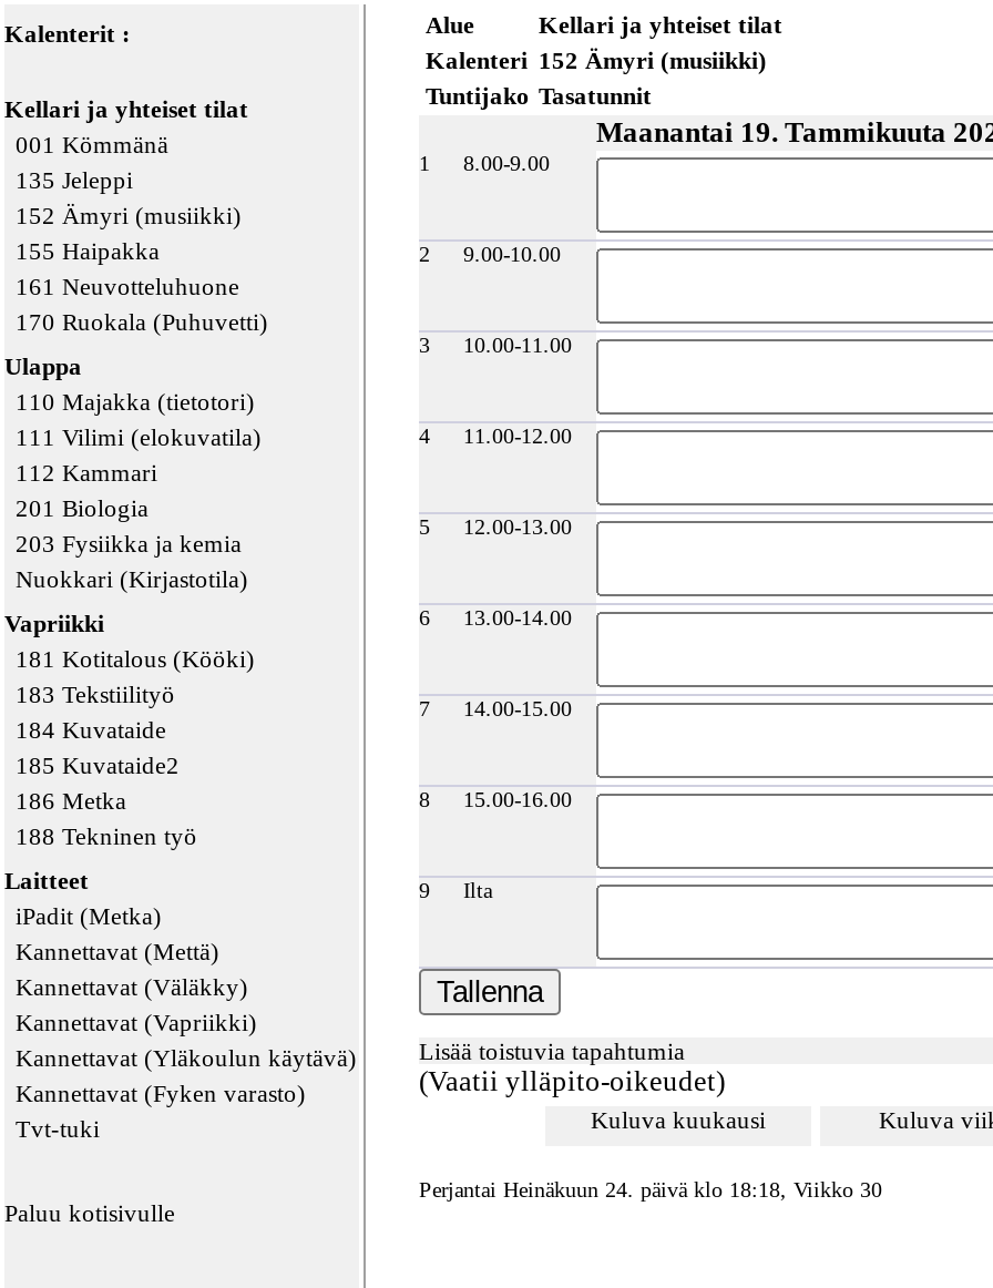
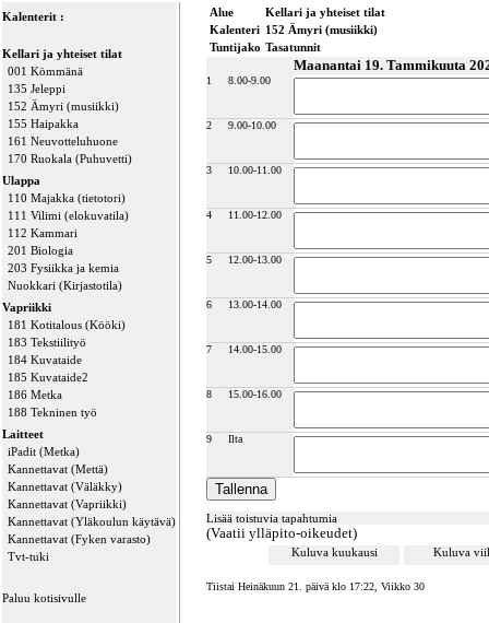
- Perjantai Heinäkuun 24. päivä klo 18:18, Viikko 30
+ Tiistai Heinäkuun 21. päivä klo 17:22, Viikko 30
